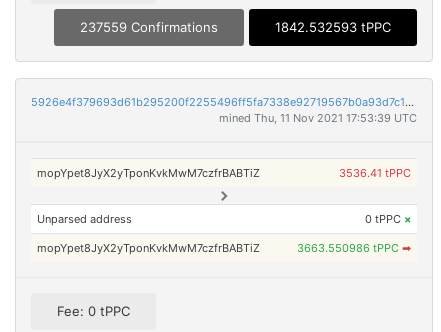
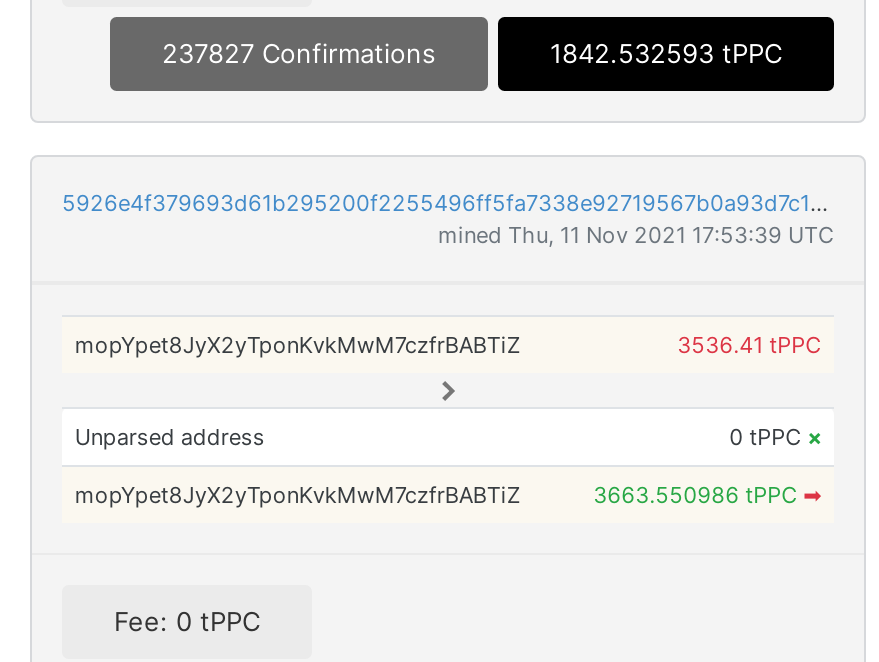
- 237559 Confirmations
+ 237827 Confirmations
